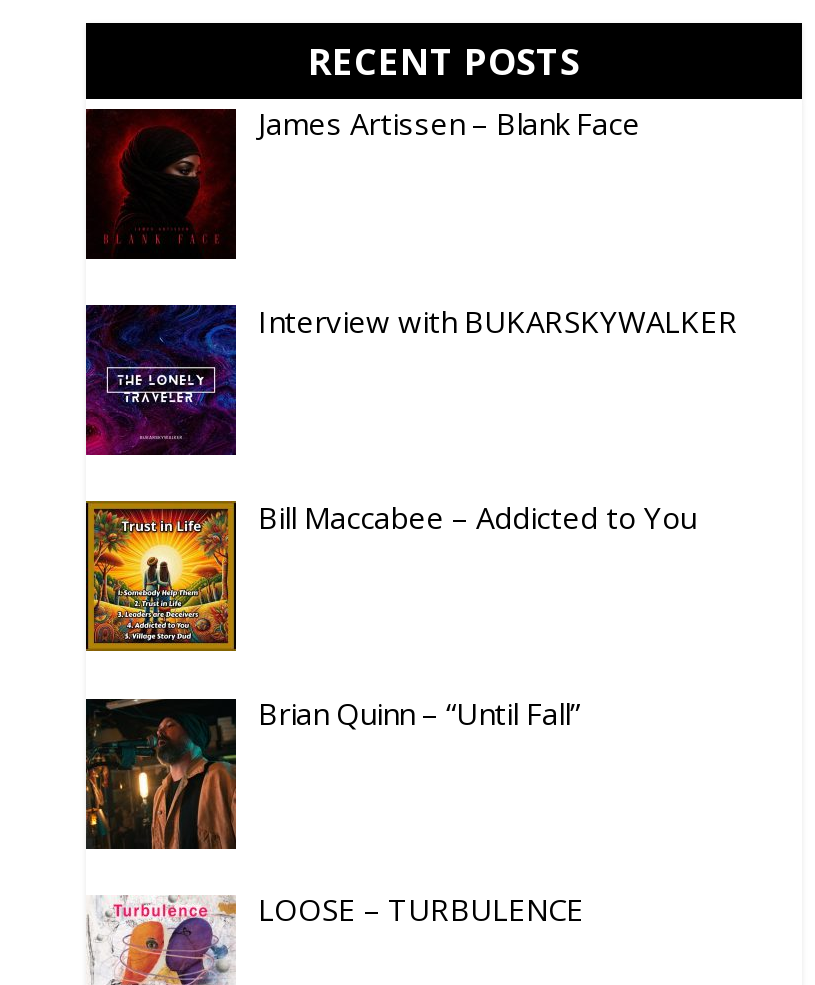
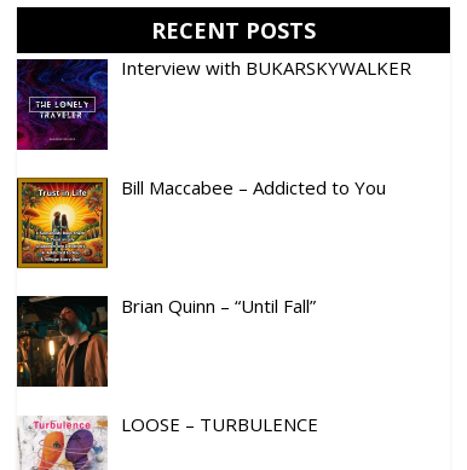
- [image]
- James Artissen – Blank Face
